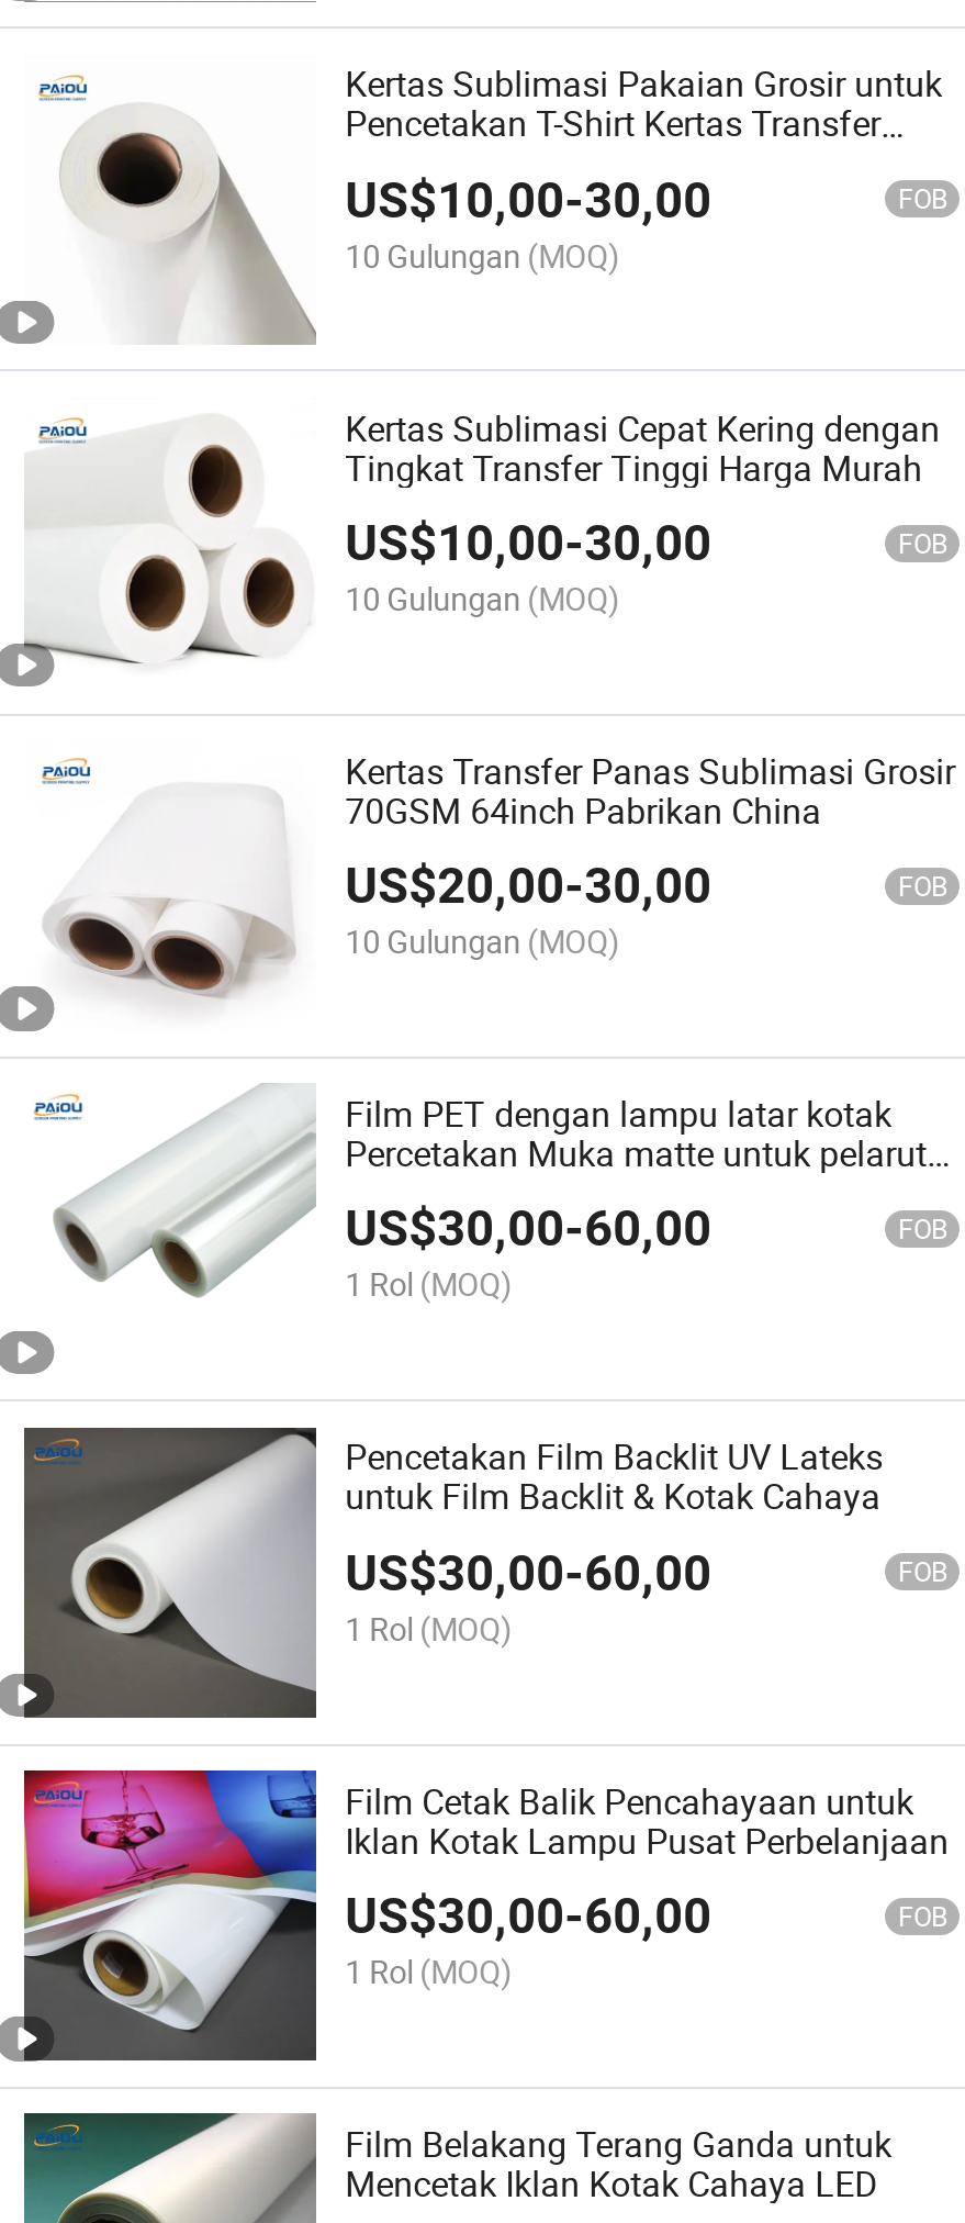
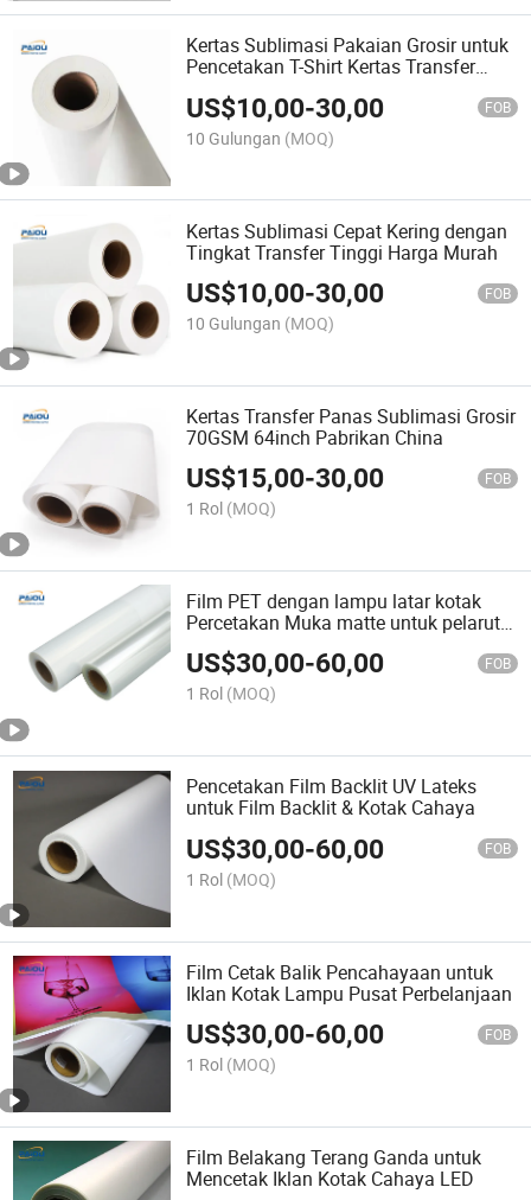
- US$20,00-30,00
+ US$15,00-30,00

- 10 Gulungan (MOQ)
+ 1 Rol (MOQ)
